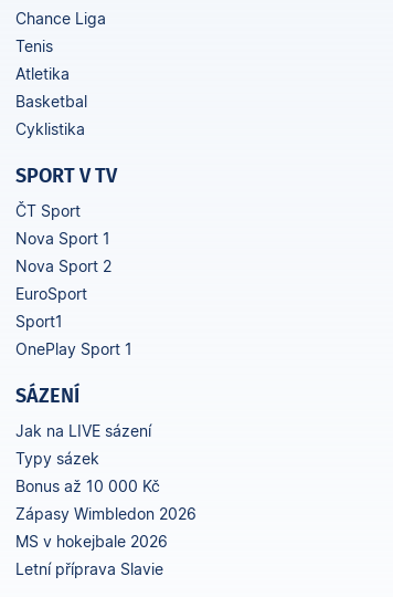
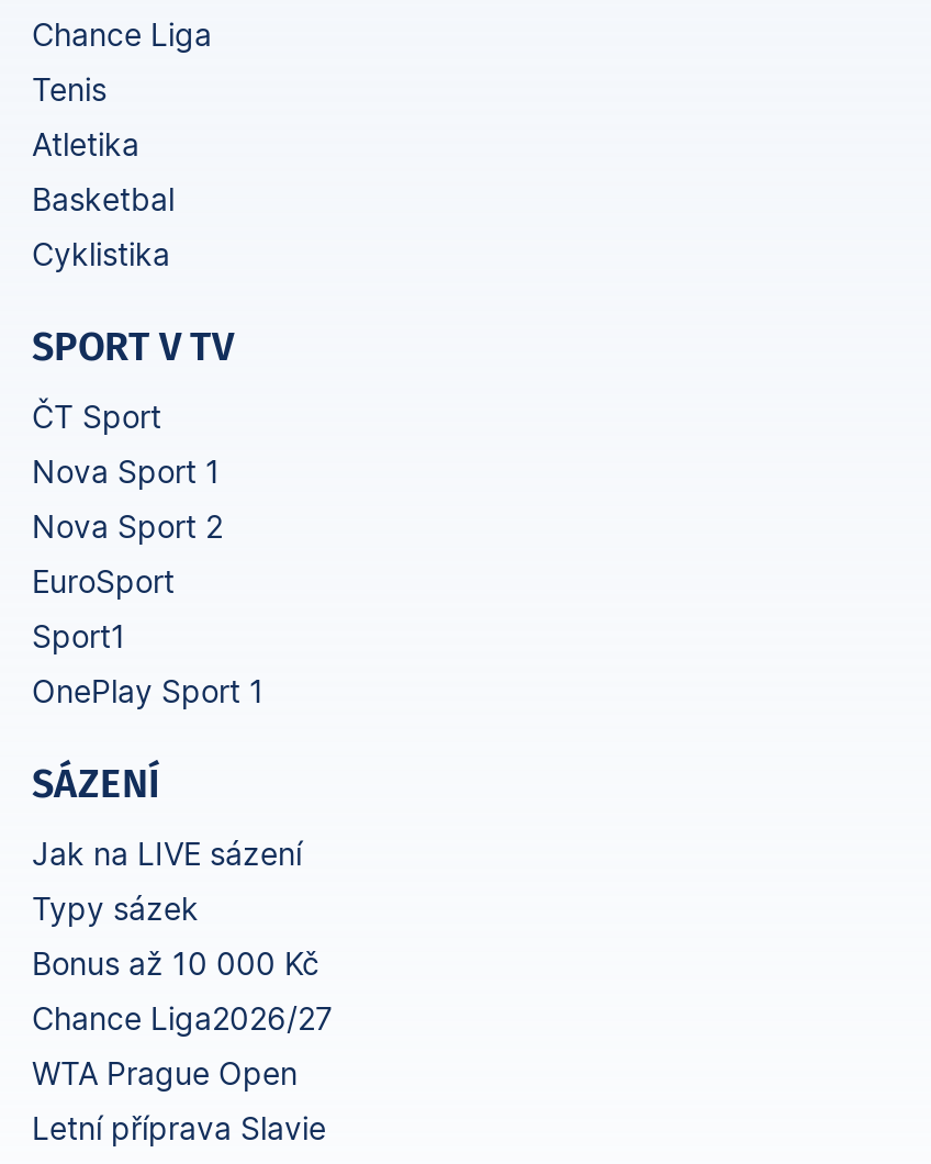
- Zápasy Wimbledon 2026
+ Chance Liga2026/27

- MS v hokejbale 2026
+ WTA Prague Open
